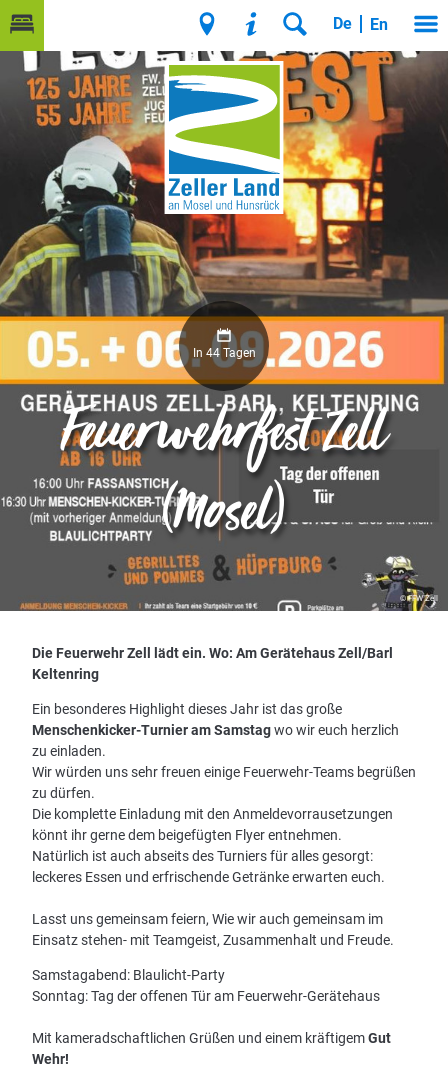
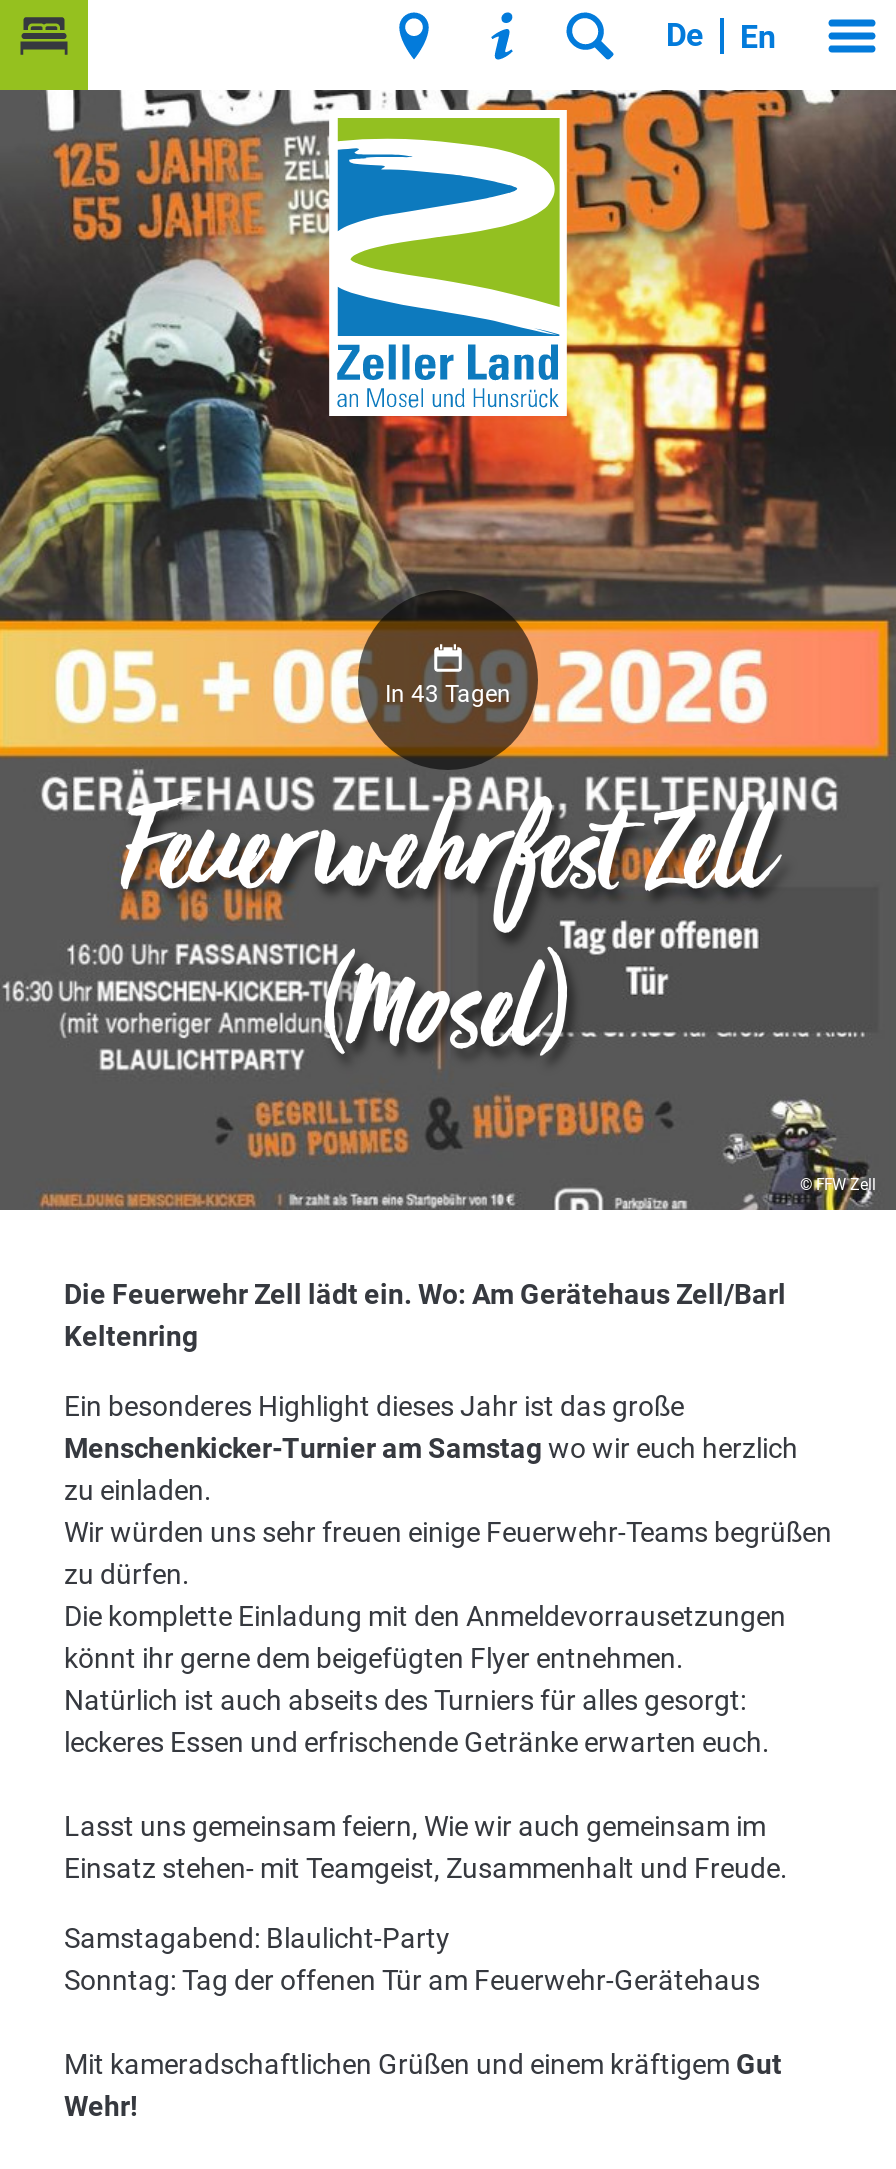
- In 44 Tagen
+ In 43 Tagen
